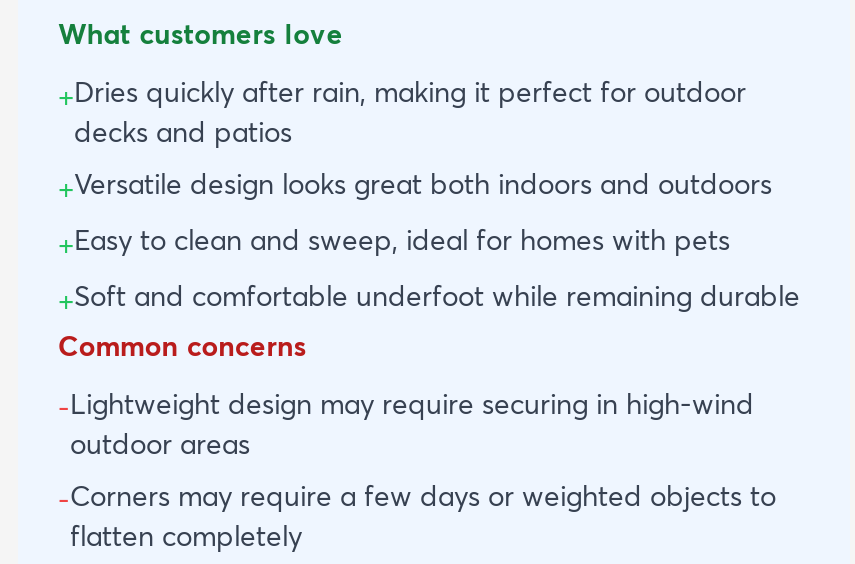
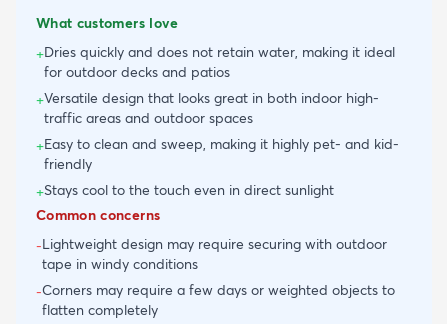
- +Dries quickly after rain, making it perfect for outdoor
- decks and patios
- +Versatile design looks great both indoors and outdoors
- +Easy to clean and sweep, ideal for homes with pets
- +Soft and comfortable underfoot while remaining durable
+ +Dries quickly and does not retain water, making it ideal
+ for outdoor decks and patios
+ +Versatile design that looks great in both indoor high-
+ traffic areas and outdoor spaces
+ +Easy to clean and sweep, making it highly pet- and kid-
+ friendly
+ +Stays cool to the touch even in direct sunlight

- -Lightweight design may require securing in high-wind
- outdoor areas
+ -Lightweight design may require securing with outdoor
+ tape in windy conditions
